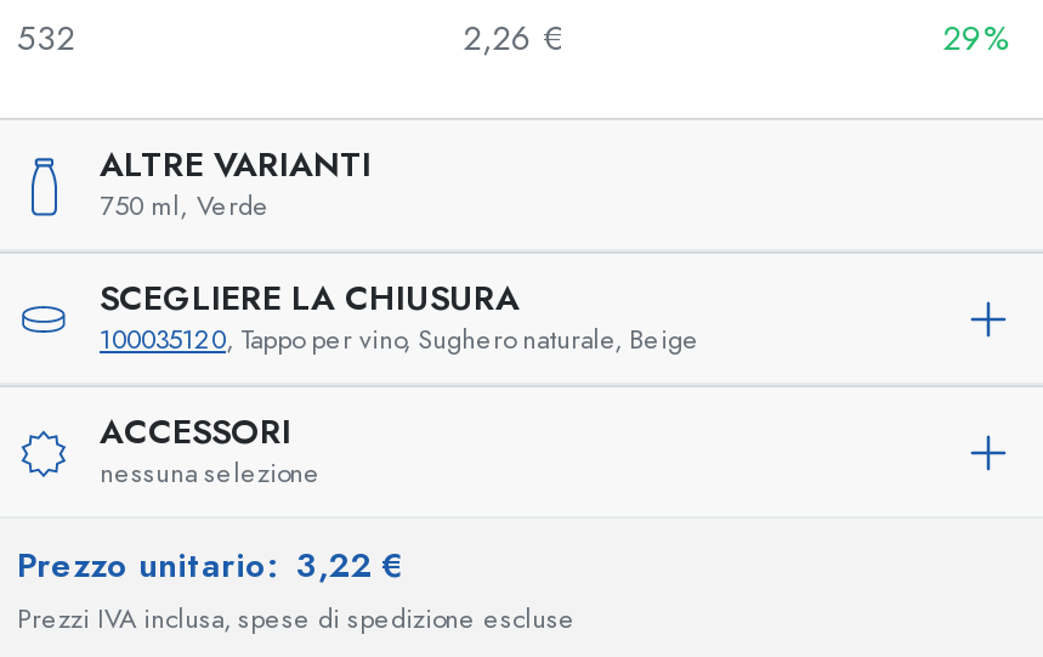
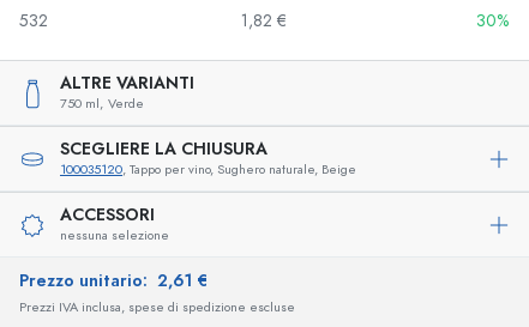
- 2,26 €
+ 1,82 €

- 29%
+ 30%

- Prezzo unitario: 3,22 €
+ Prezzo unitario: 2,61 €
